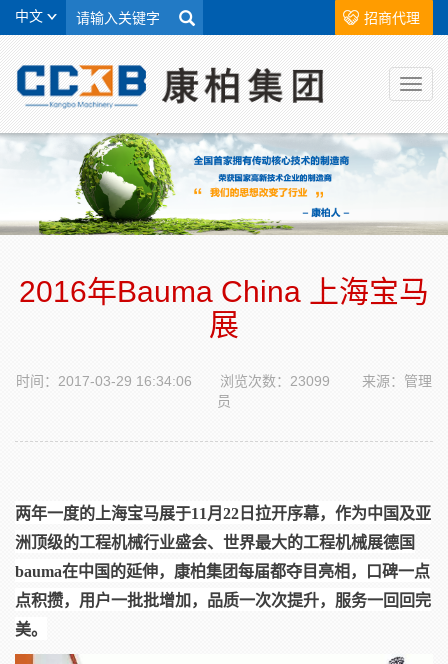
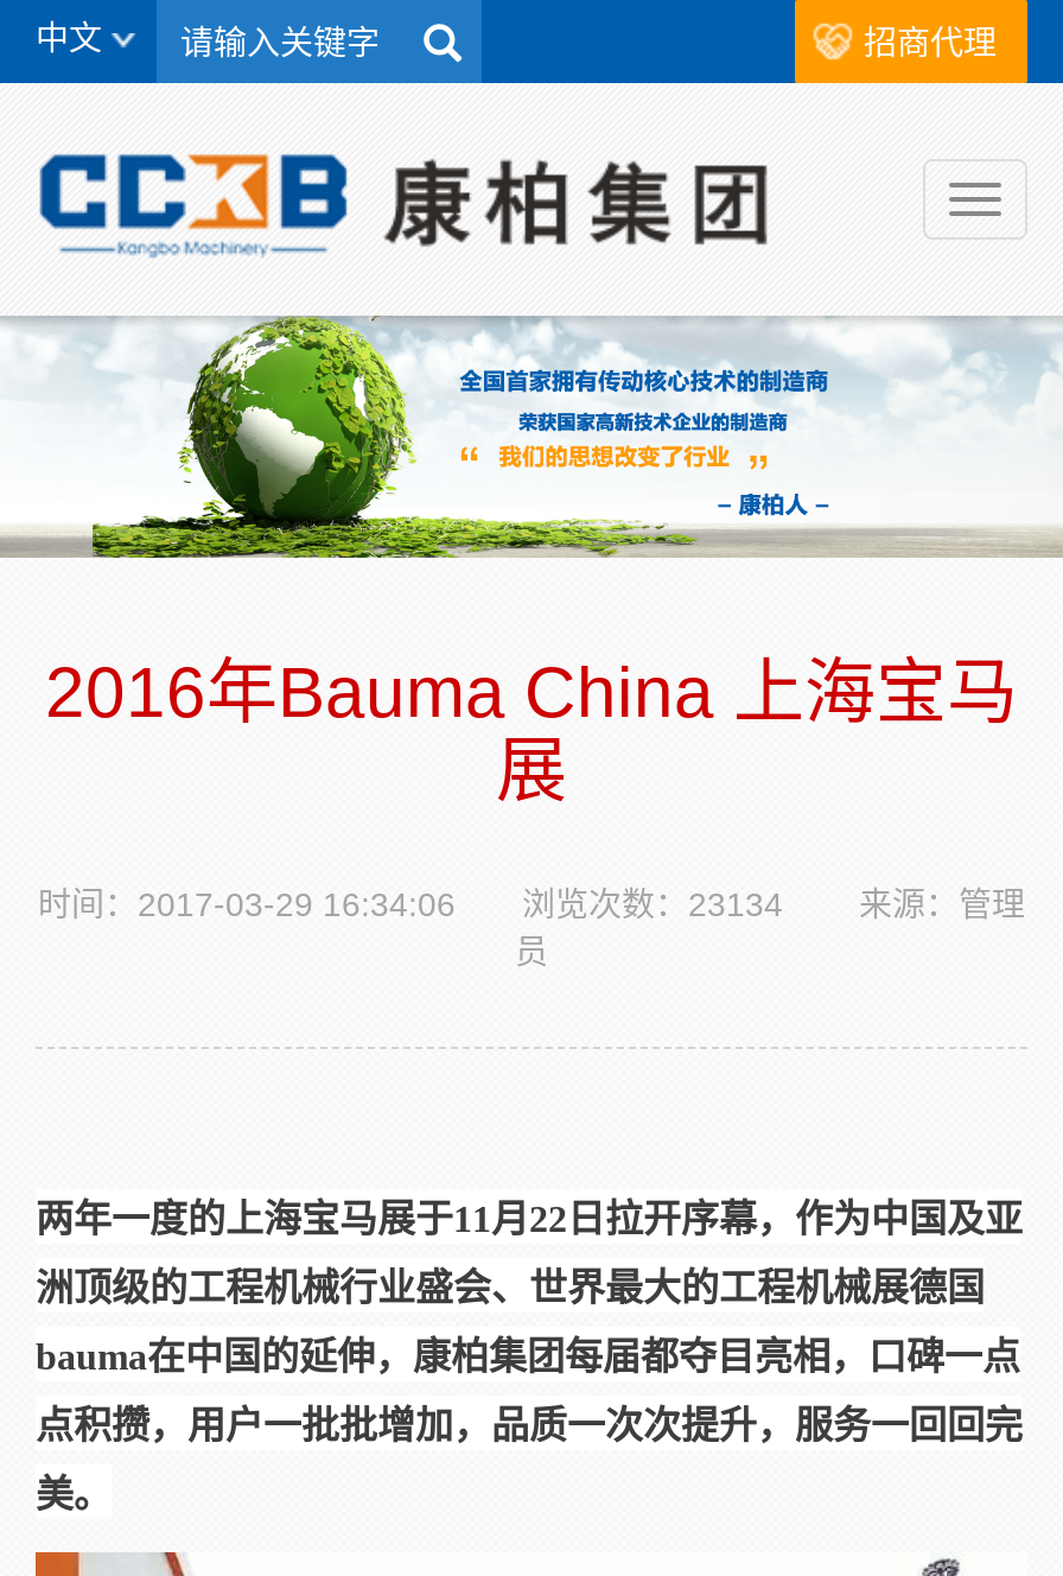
- 时间：2017-03-29 16:34:06 浏览次数：23099 来源：管理
+ 时间：2017-03-29 16:34:06 浏览次数：23134 来源：管理
